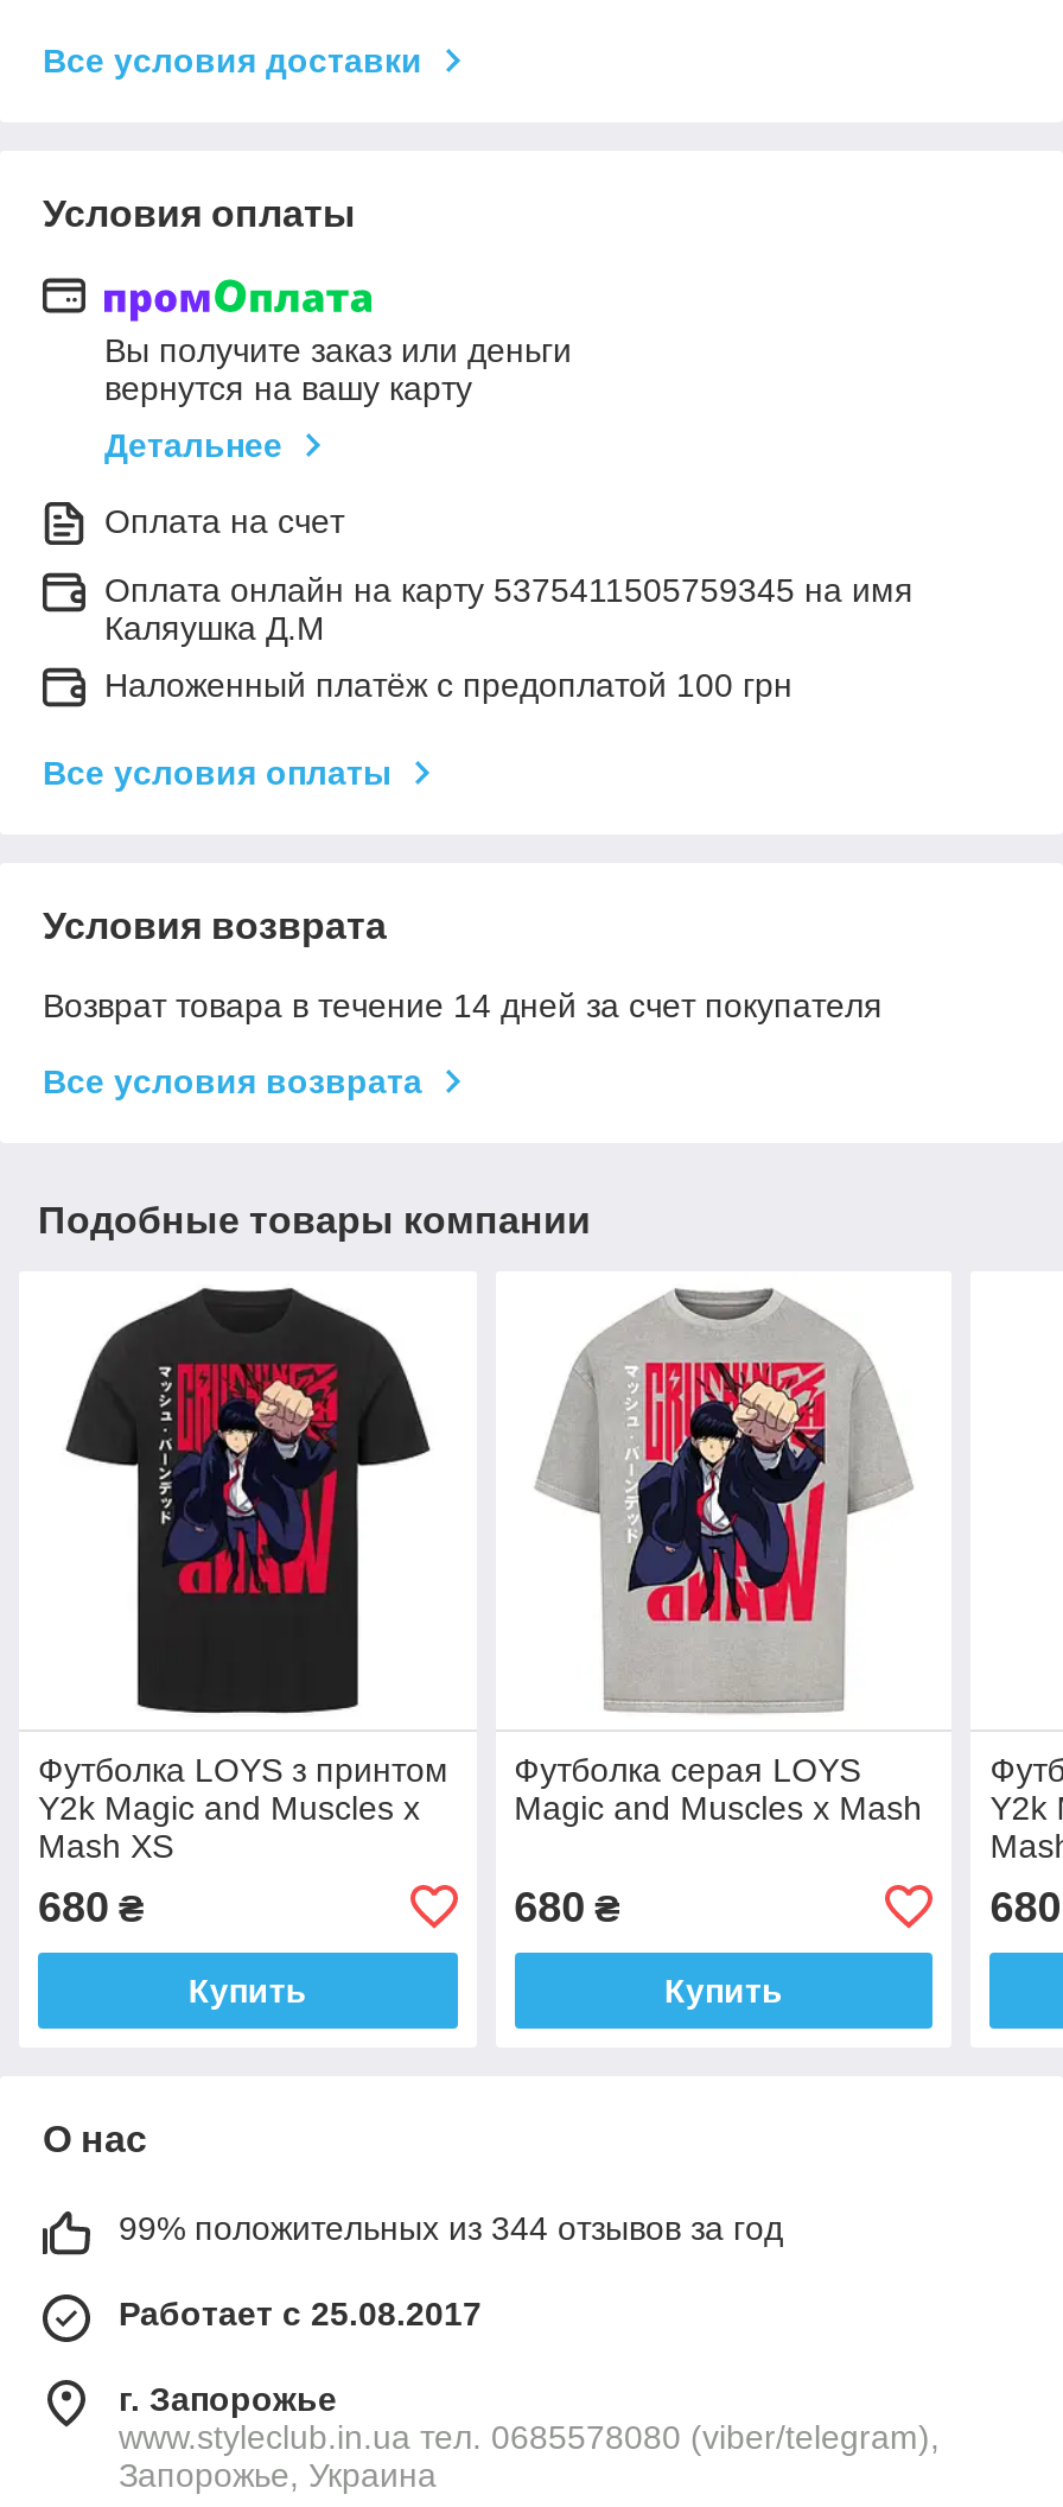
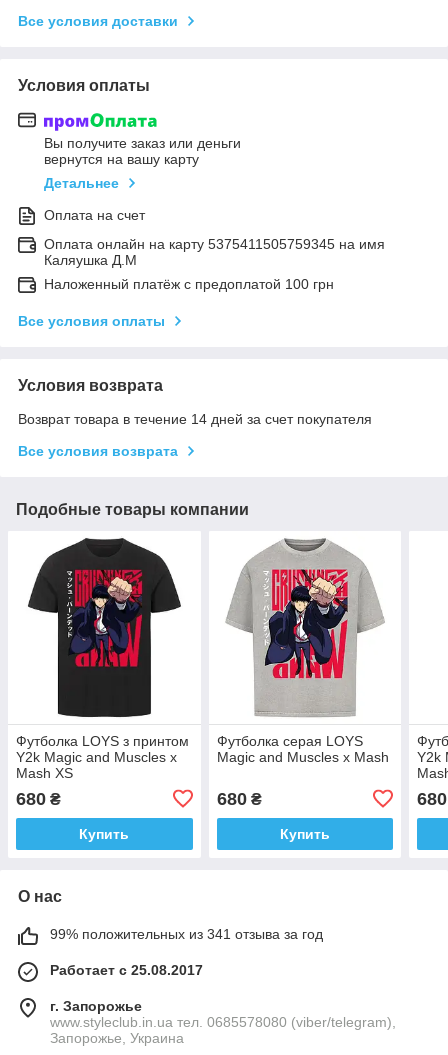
- 99% положительных из 344 отзывов за год
+ 99% положительных из 341 отзыва за год
